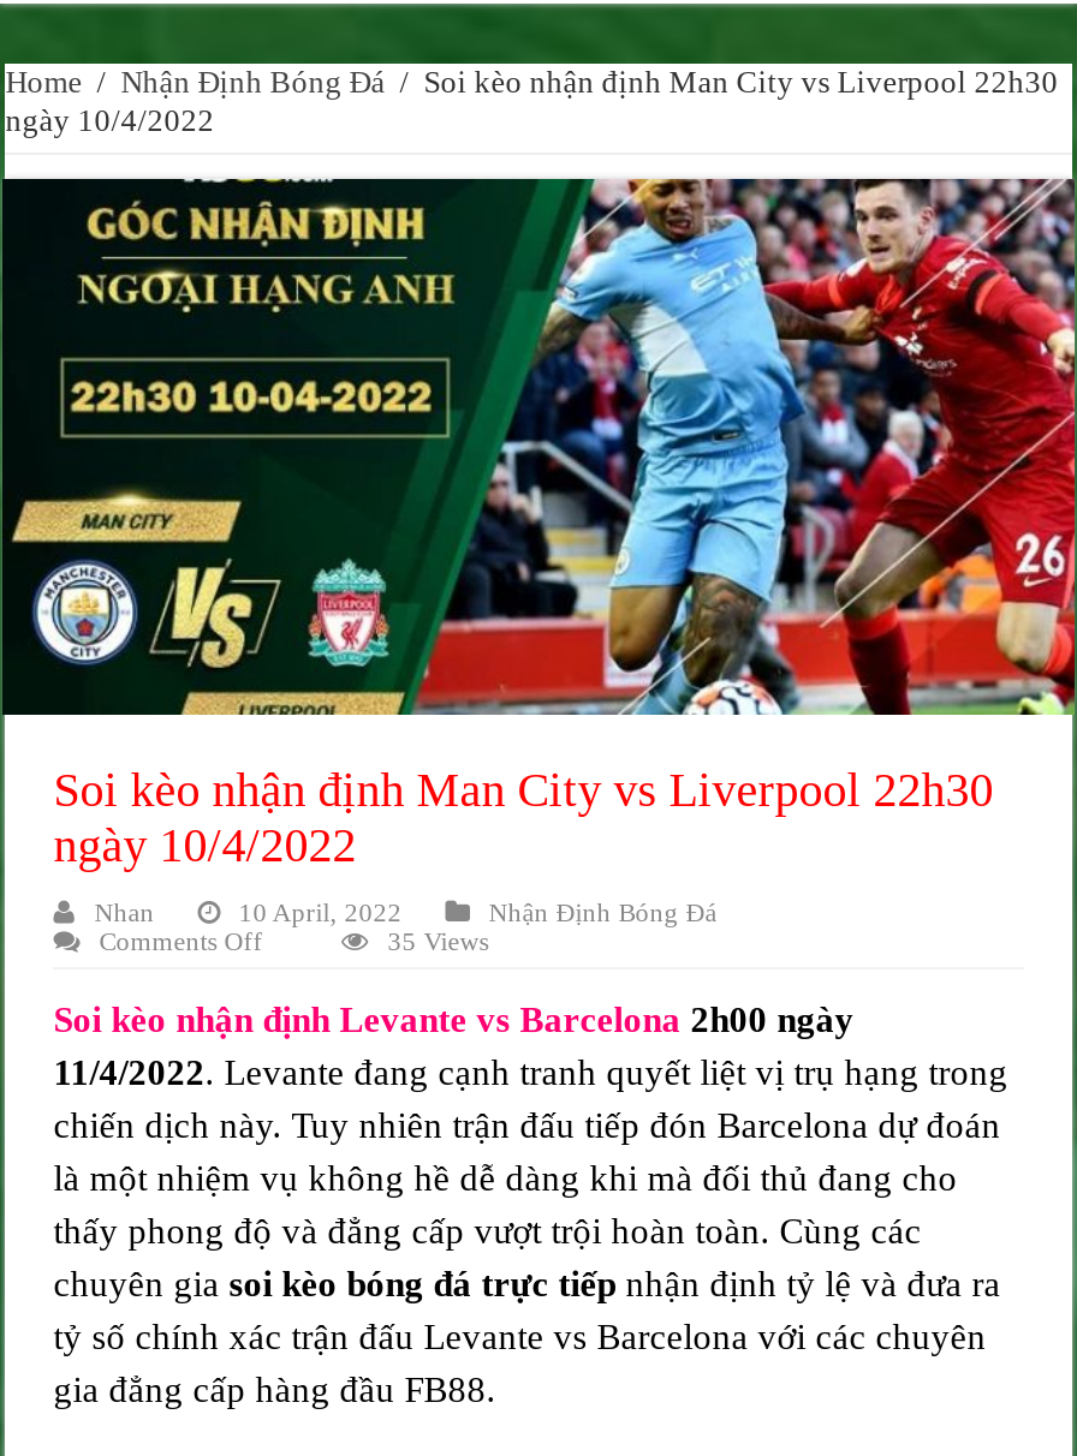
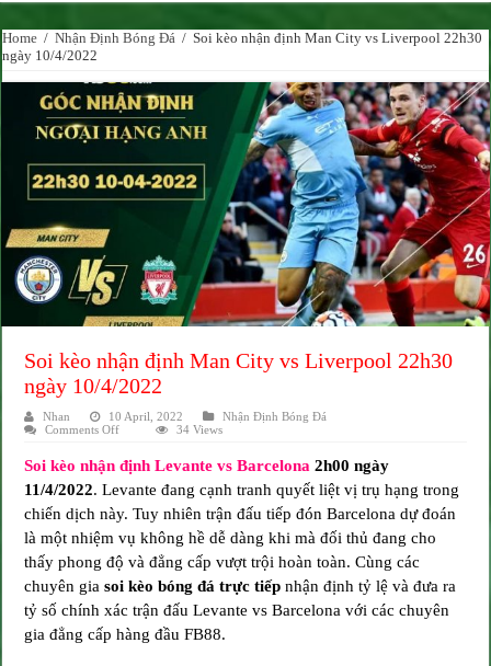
- 35 Views
+ 34 Views
